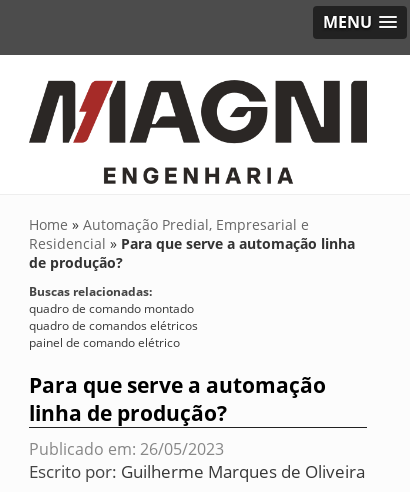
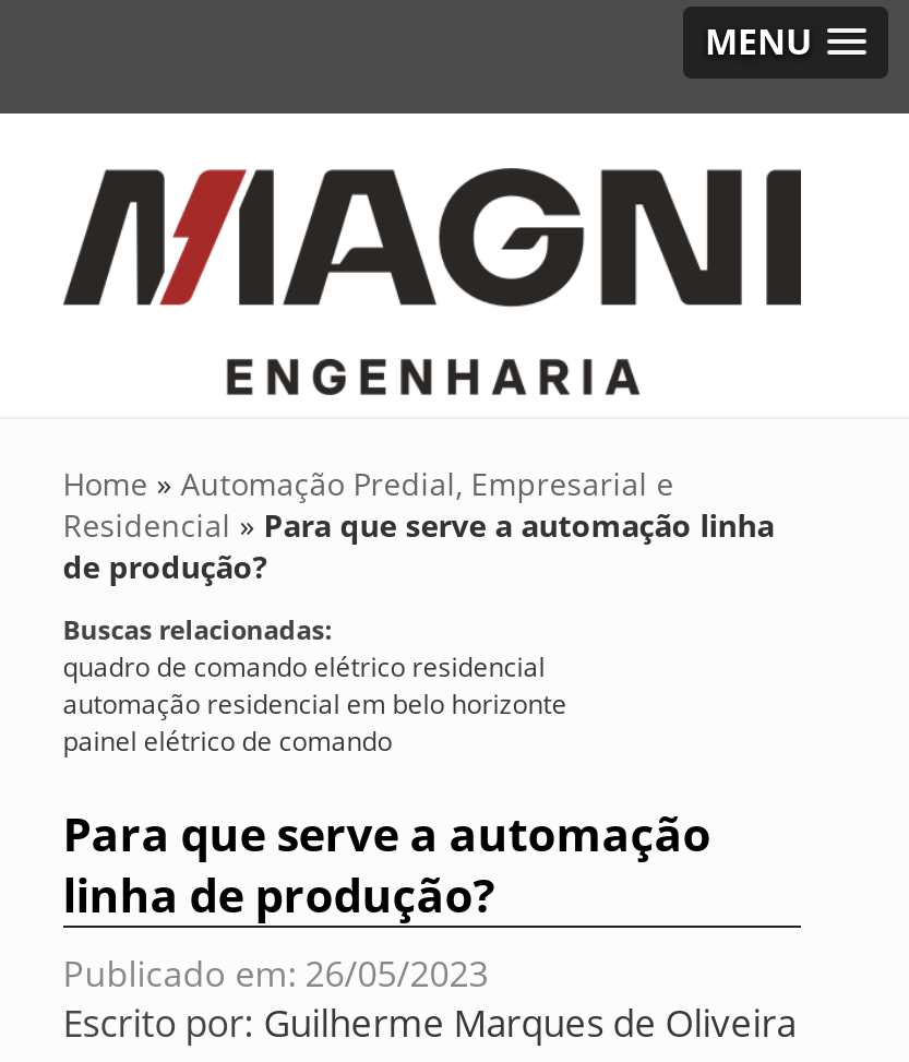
- quadro de comando montado
- quadro de comandos elétricos
- painel de comando elétrico
+ quadro de comando elétrico residencial
+ automação residencial em belo horizonte
+ painel elétrico de comando
